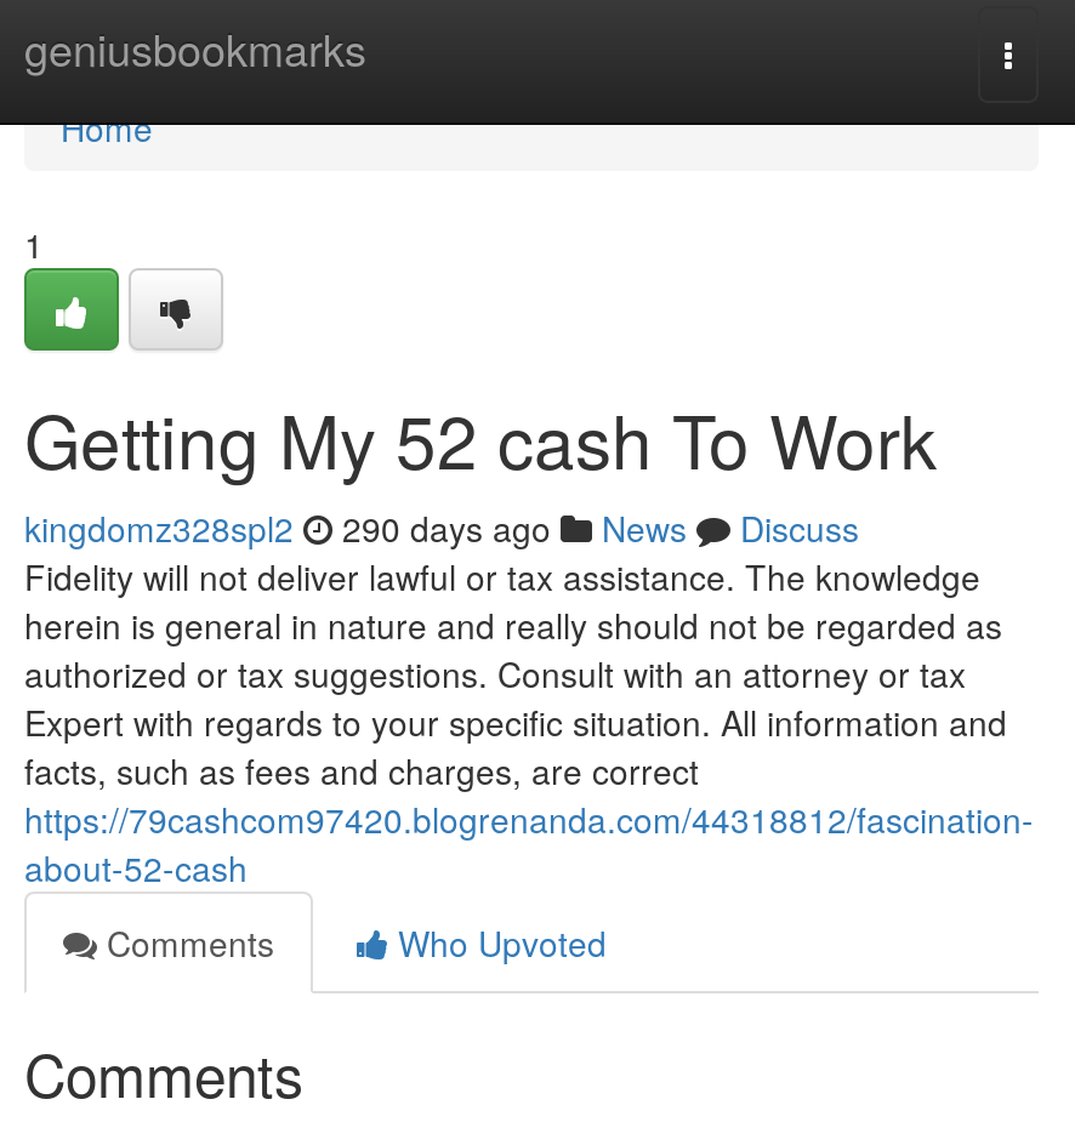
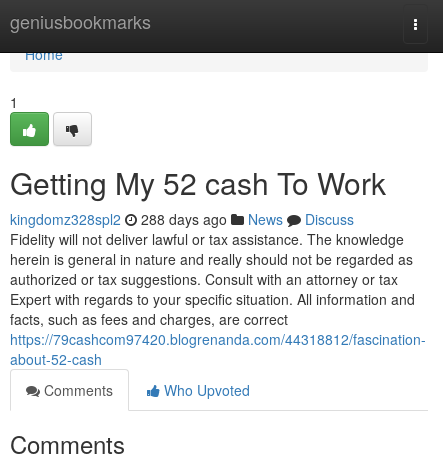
- kingdomz328spl2 290 days ago News Discuss
+ kingdomz328spl2 288 days ago News Discuss
